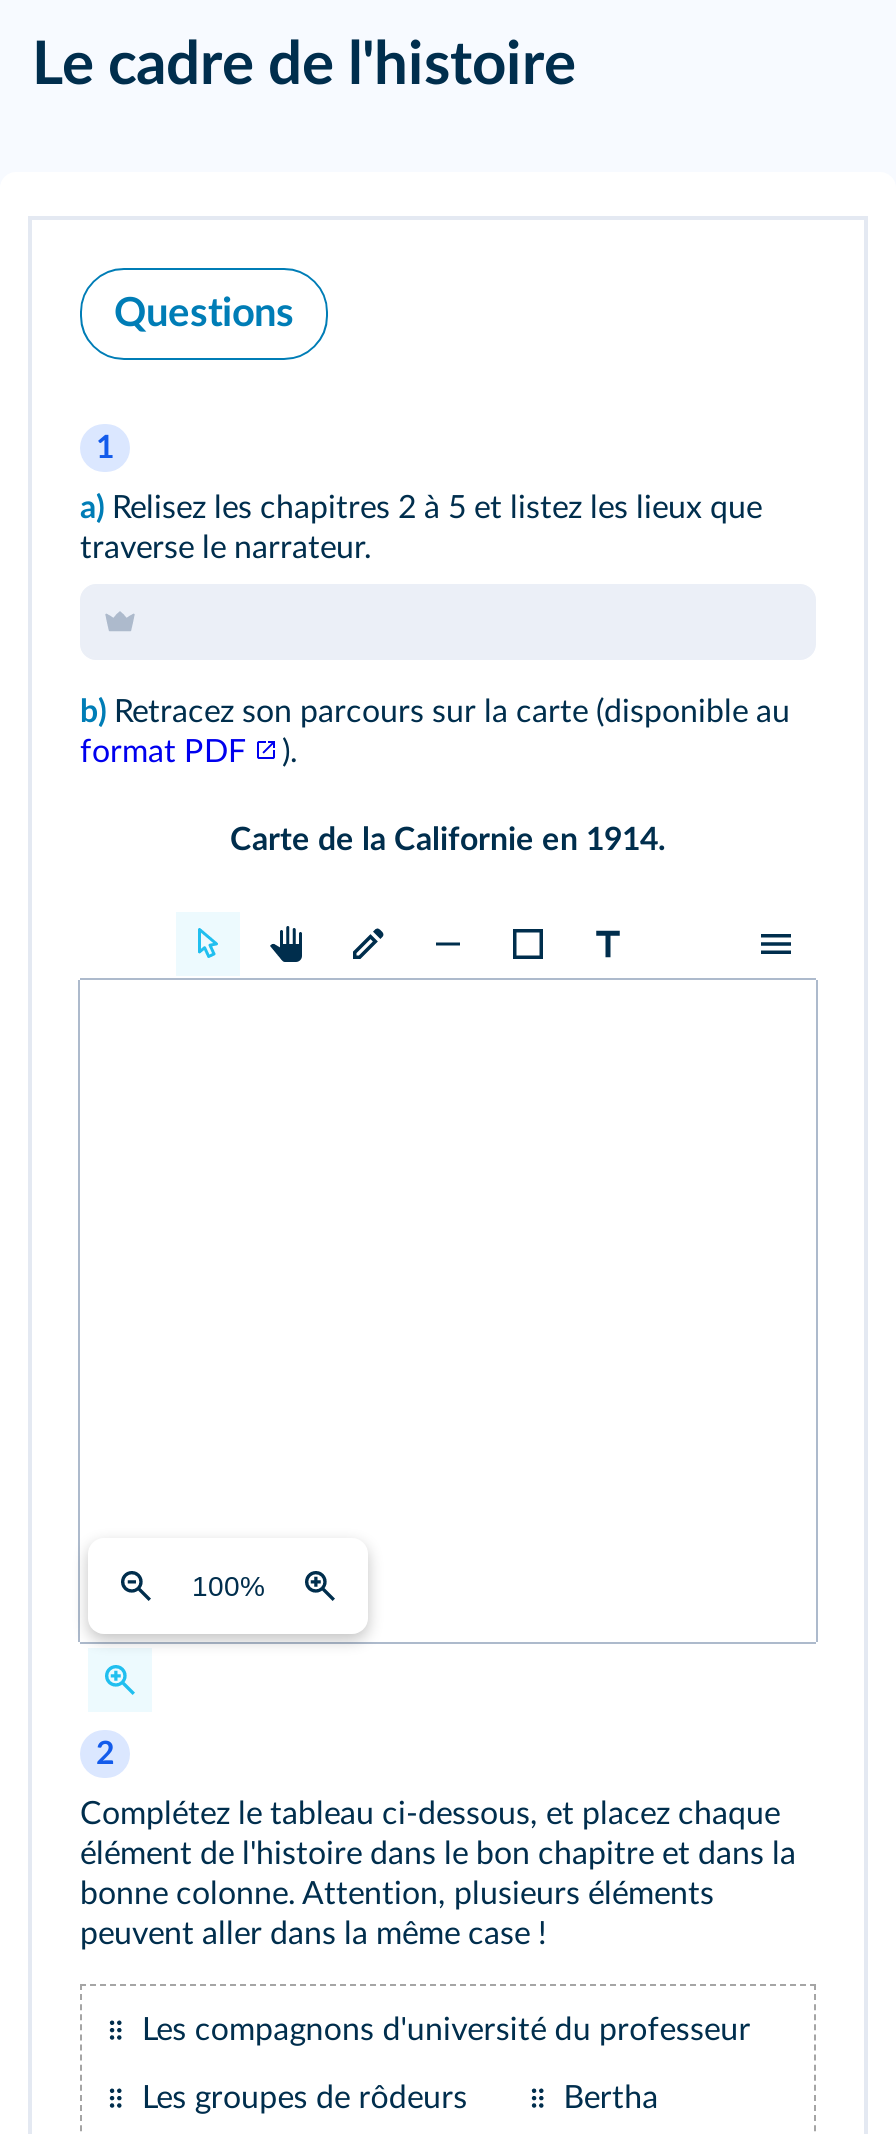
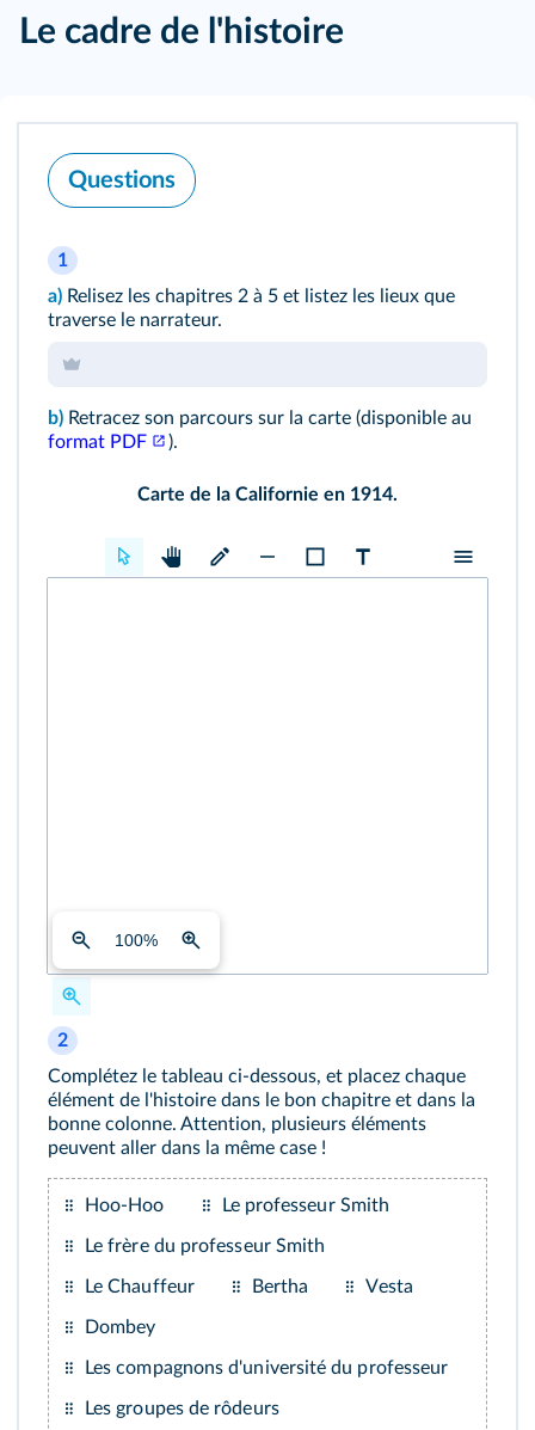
+ Hoo-Hoo
+ Le professeur Smith
+ Le frère du professeur Smith
+ Le Chauffeur
+ Bertha
+ Vesta
+ Dombey

- Bertha
